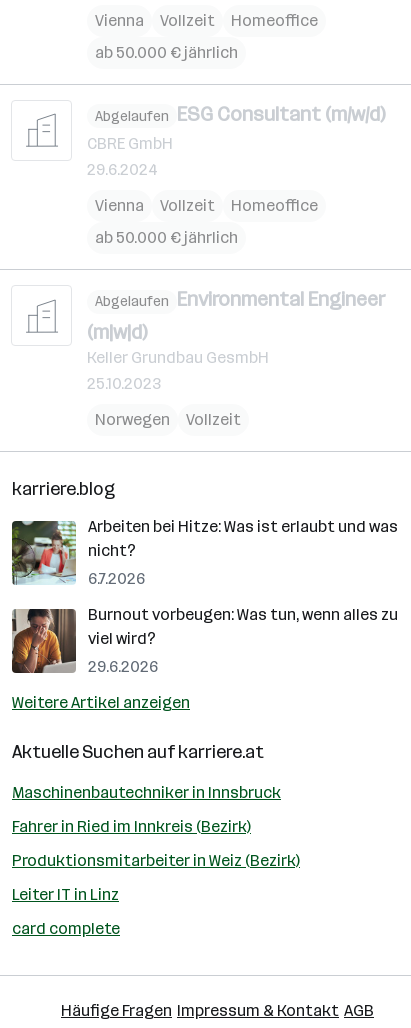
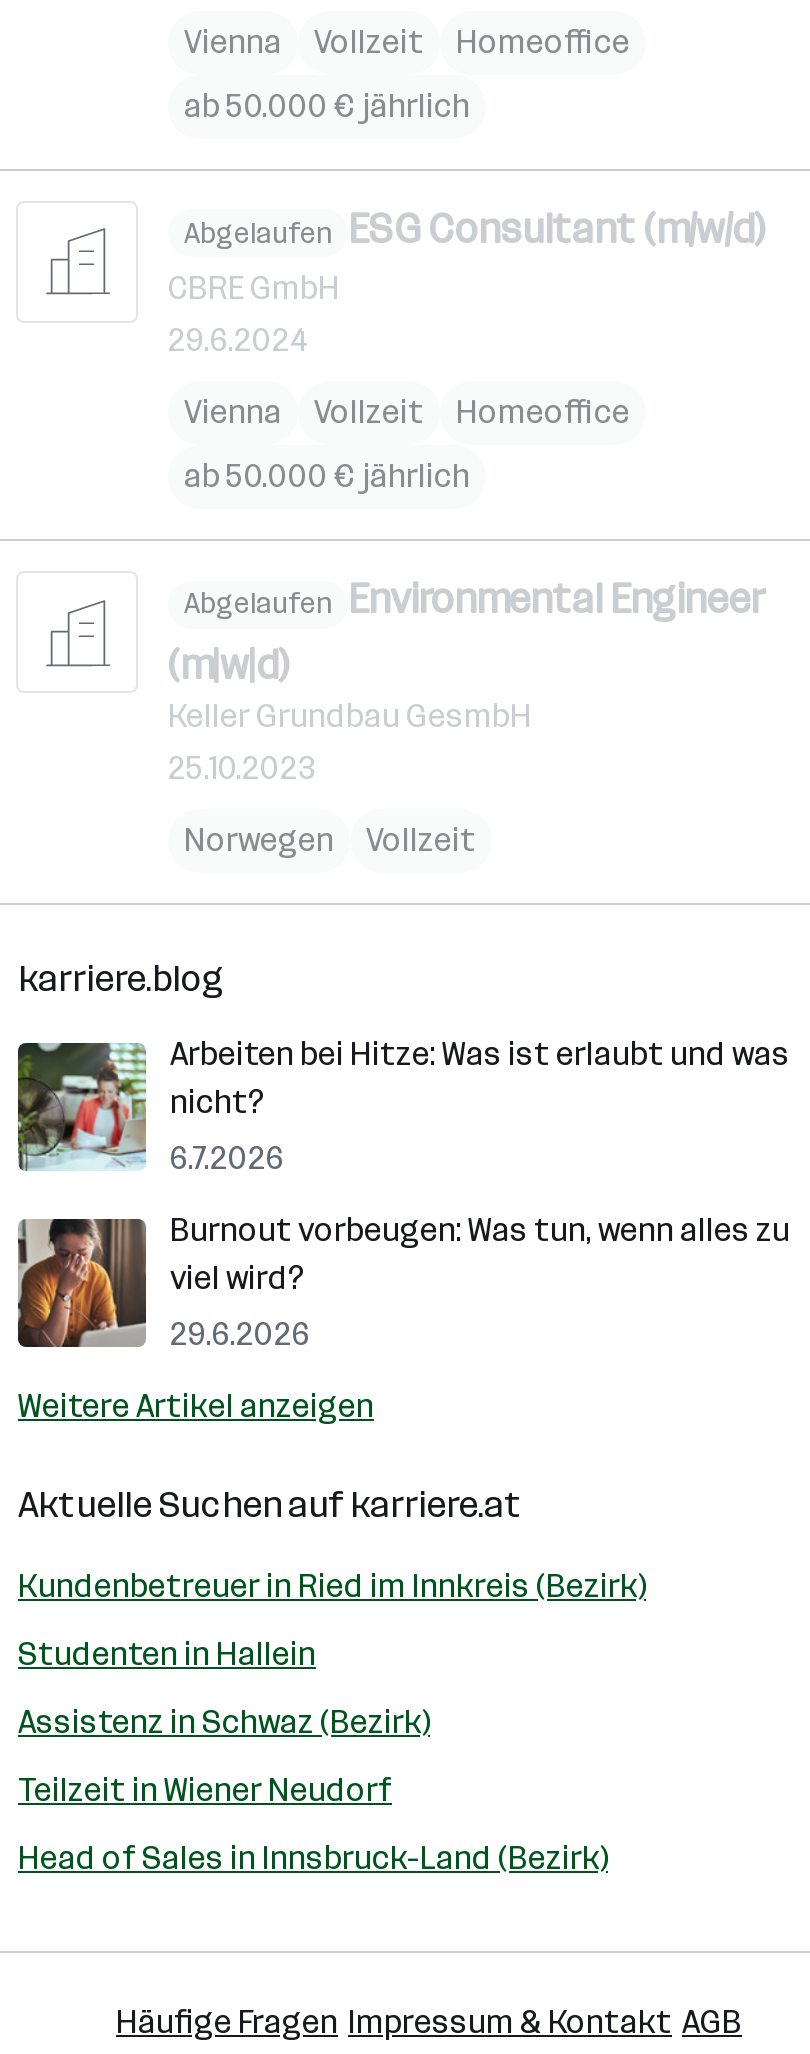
- Maschinenbautechniker in Innsbruck
+ Kundenbetreuer in Ried im Innkreis (Bezirk)

- Fahrer in Ried im Innkreis (Bezirk)
+ Studenten in Hallein

- Produktionsmitarbeiter in Weiz (Bezirk)
+ Assistenz in Schwaz (Bezirk)

- Leiter IT in Linz
+ Teilzeit in Wiener Neudorf

- card complete
+ Head of Sales in Innsbruck-Land (Bezirk)
